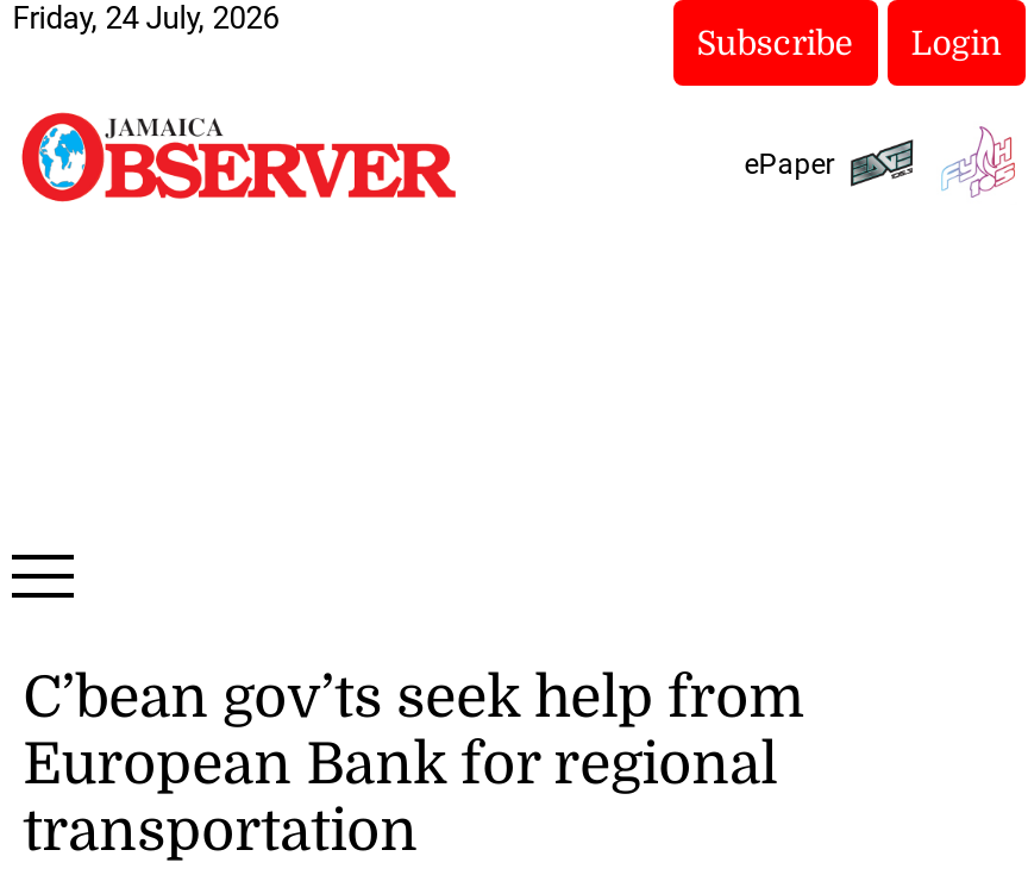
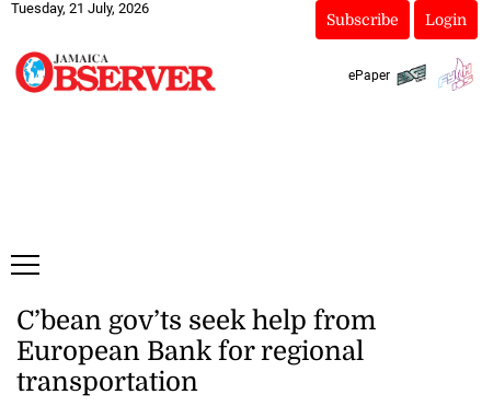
- Friday, 24 July, 2026
+ Tuesday, 21 July, 2026
